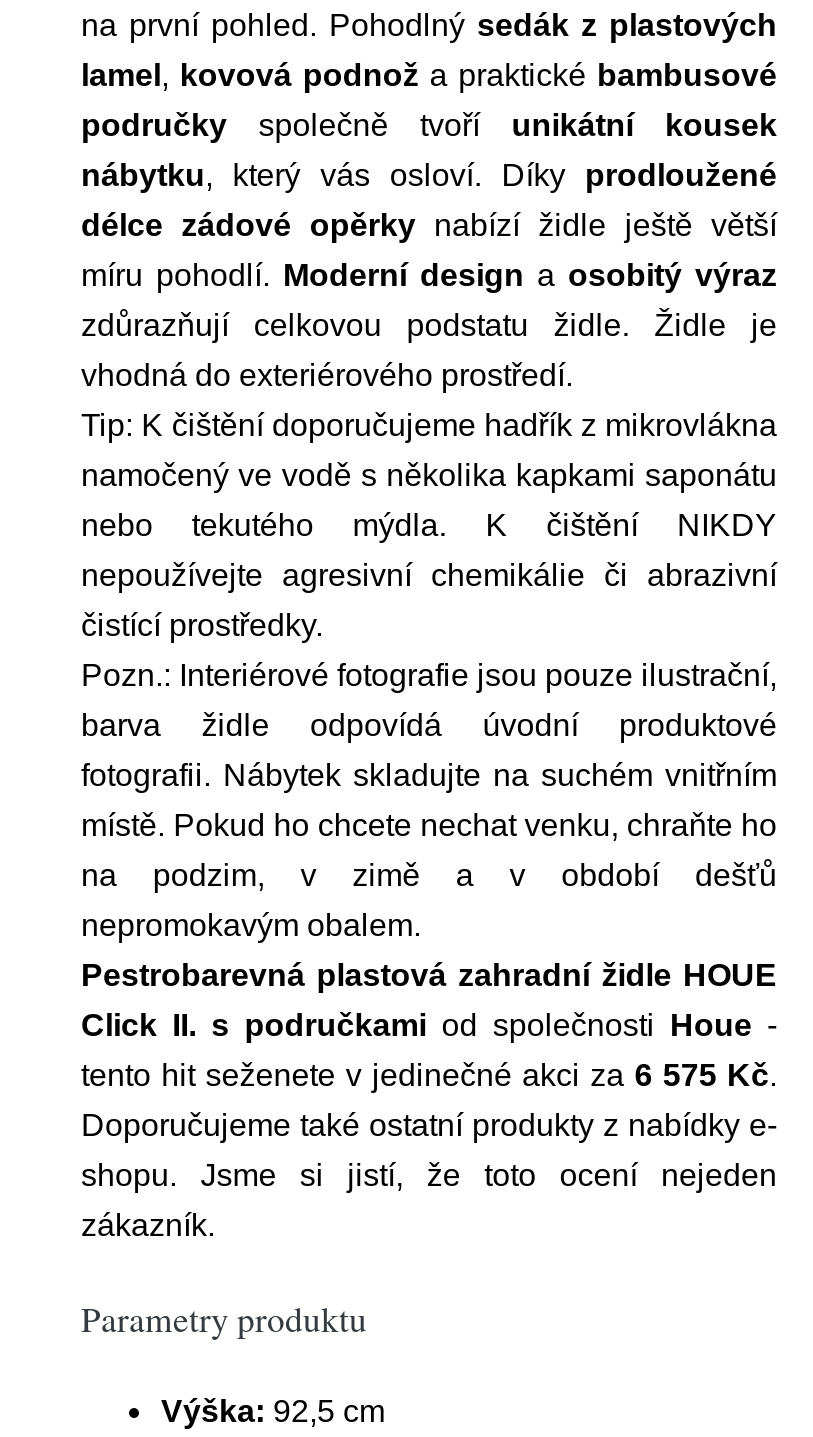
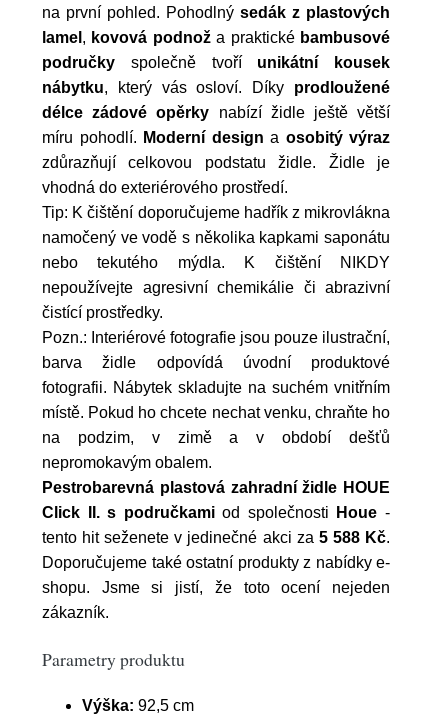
- tento hit seženete v jedinečné akci za 6 575 Kč.
+ tento hit seženete v jedinečné akci za 5 588 Kč.
